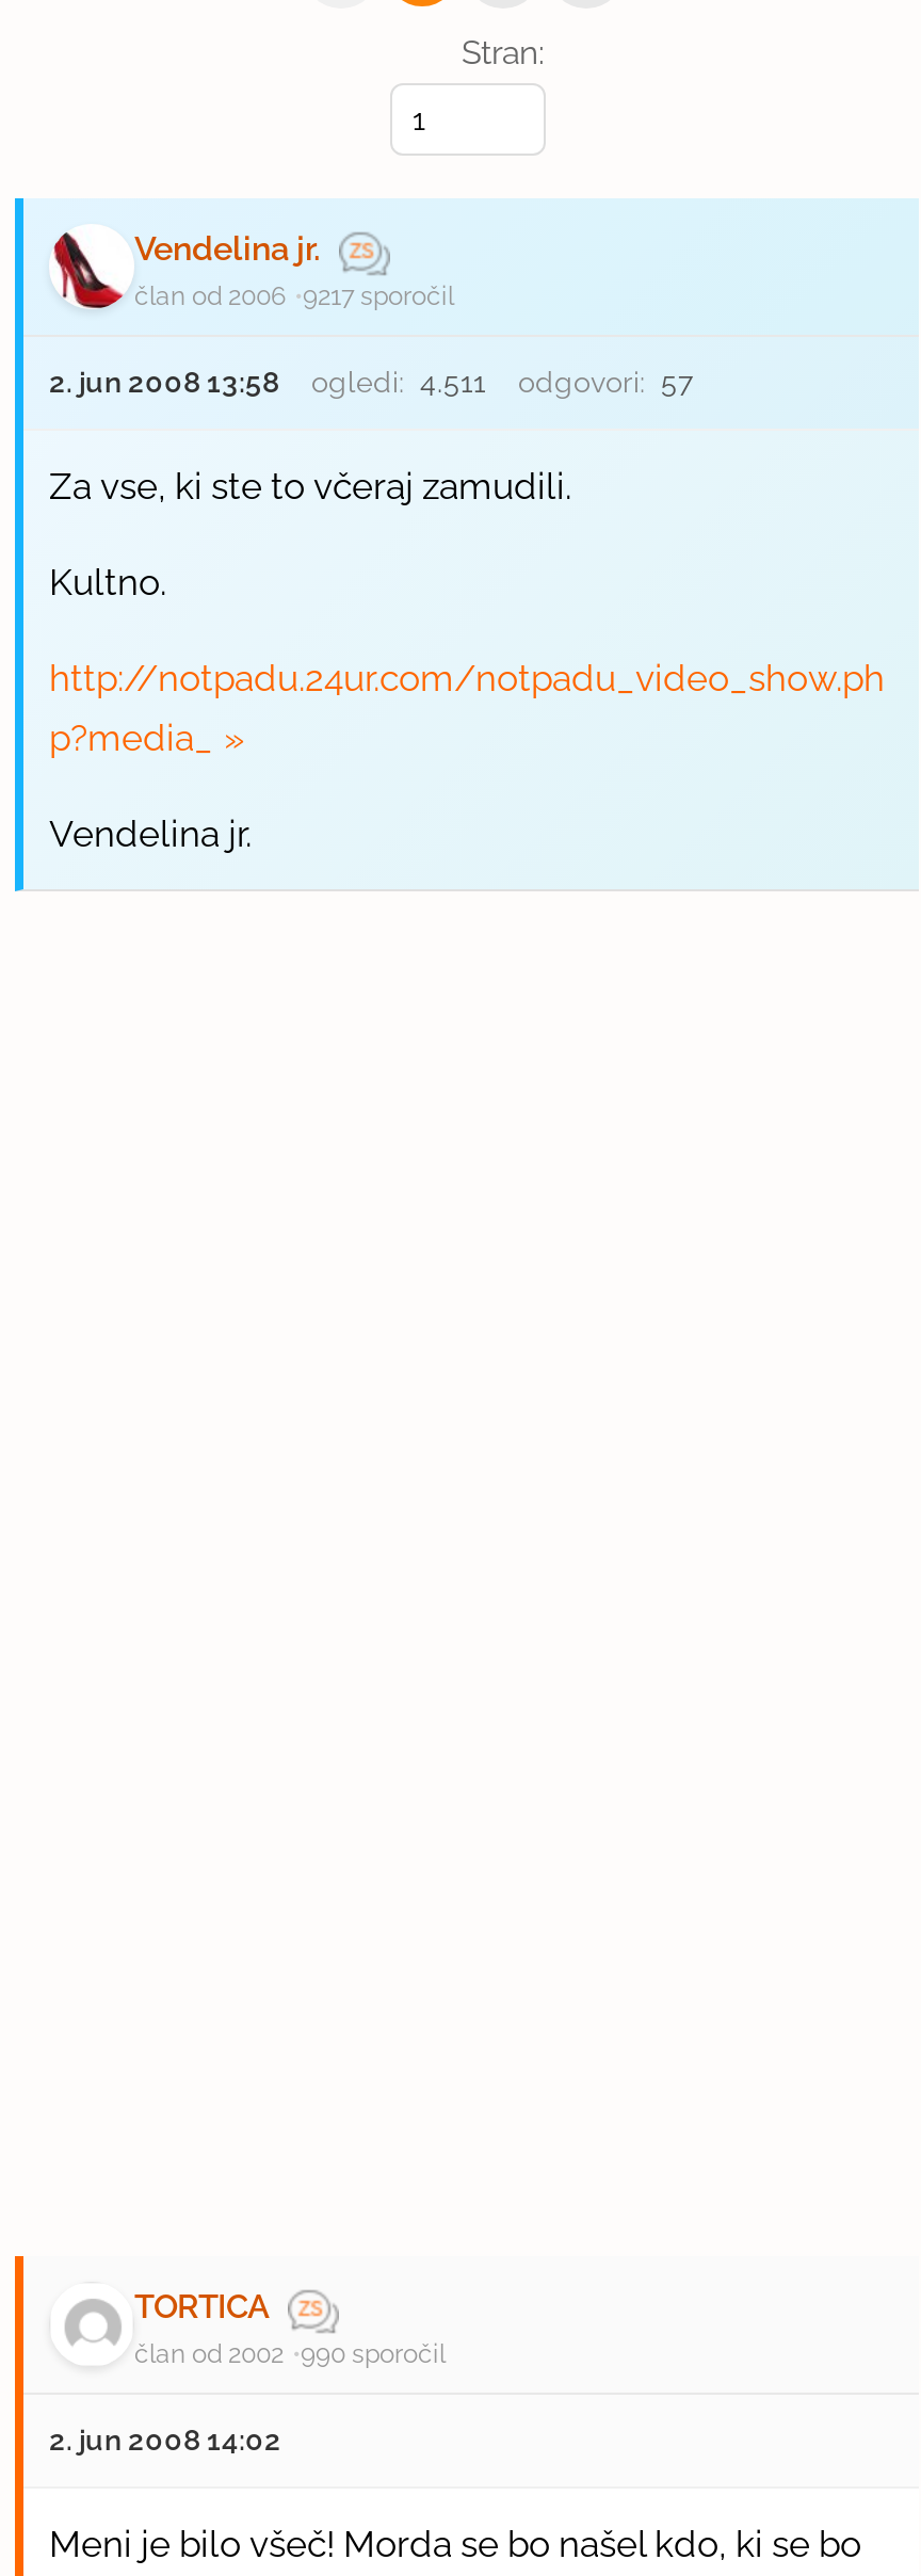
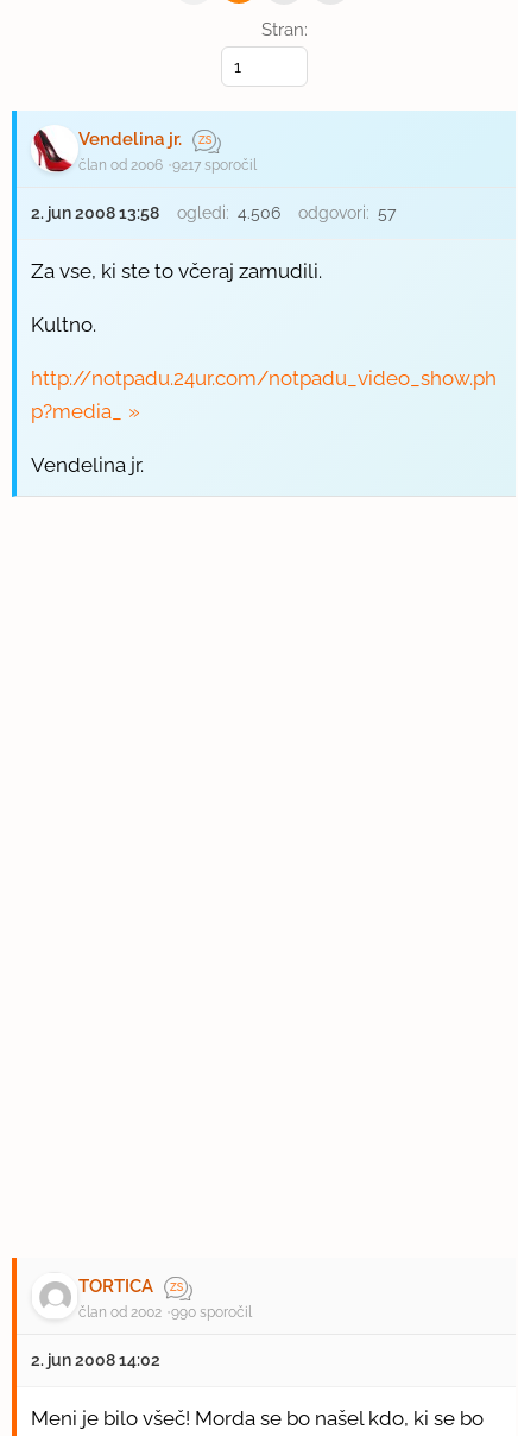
- 2. jun 2008 13:58 ogledi: 4.511 odgovori: 57
+ 2. jun 2008 13:58 ogledi: 4.506 odgovori: 57
